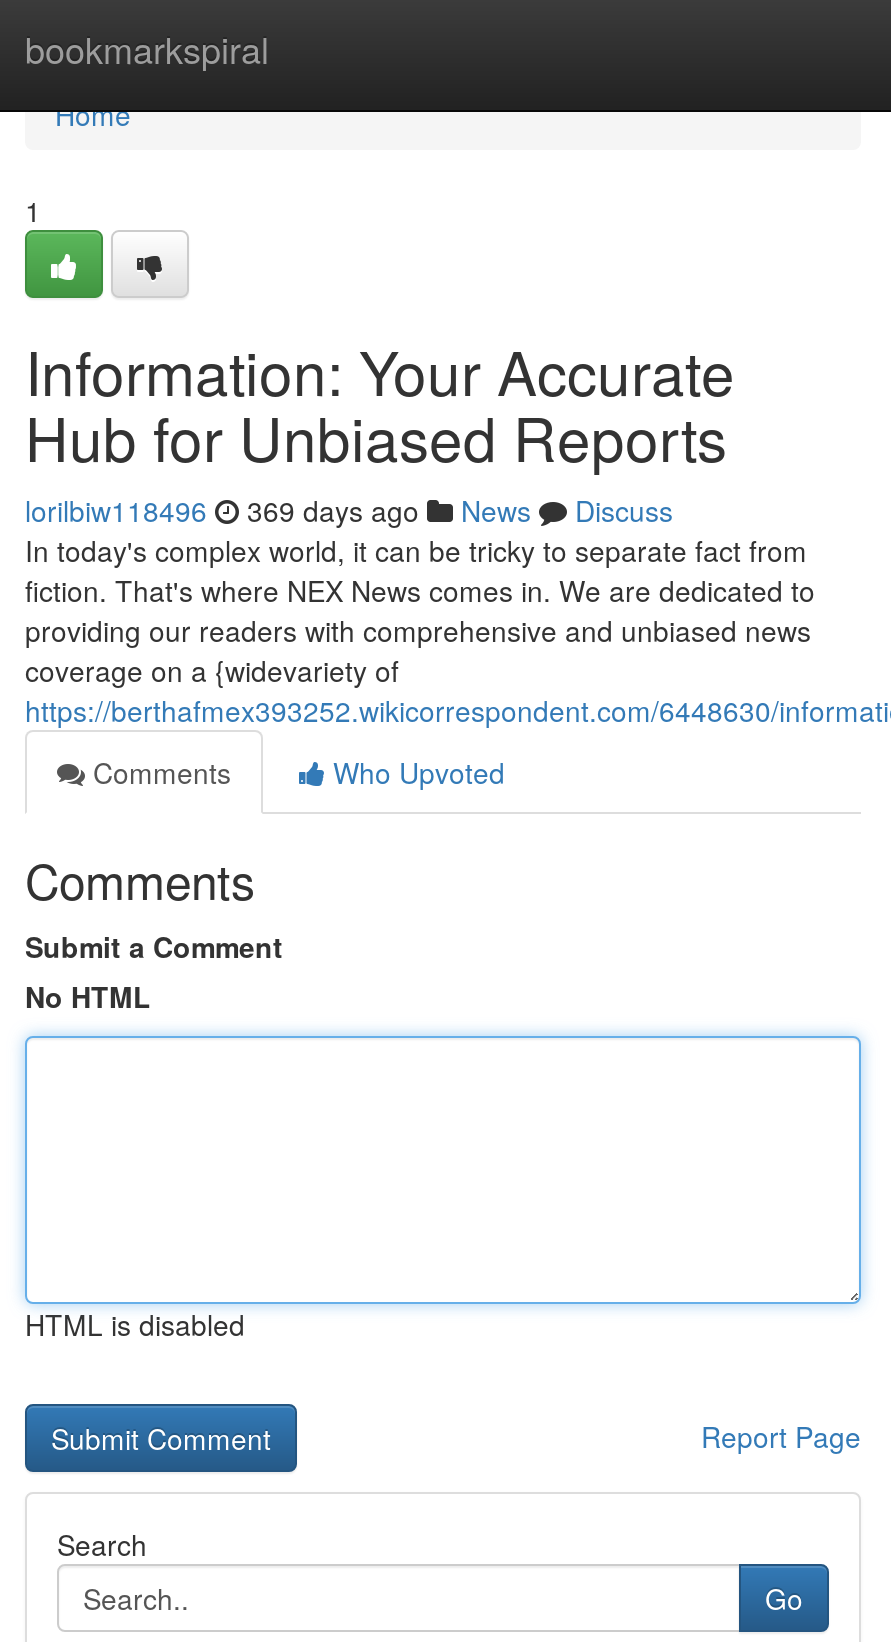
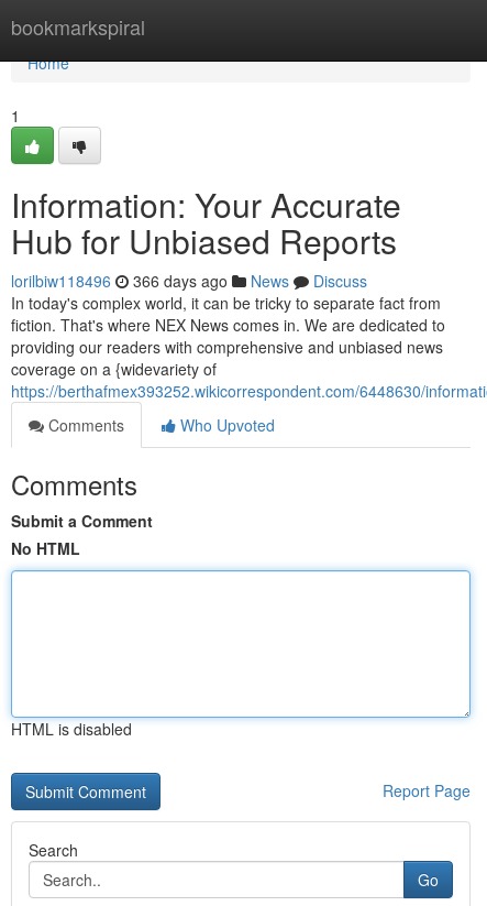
- lorilbiw118496 369 days ago News Discuss
+ lorilbiw118496 366 days ago News Discuss
